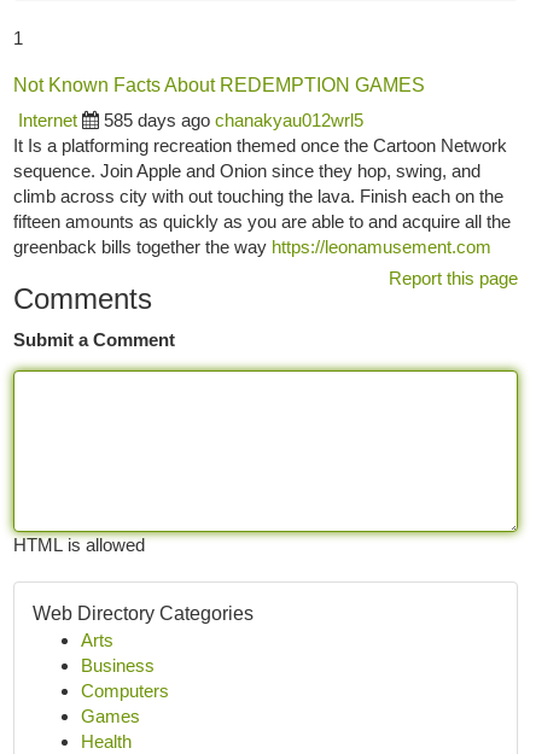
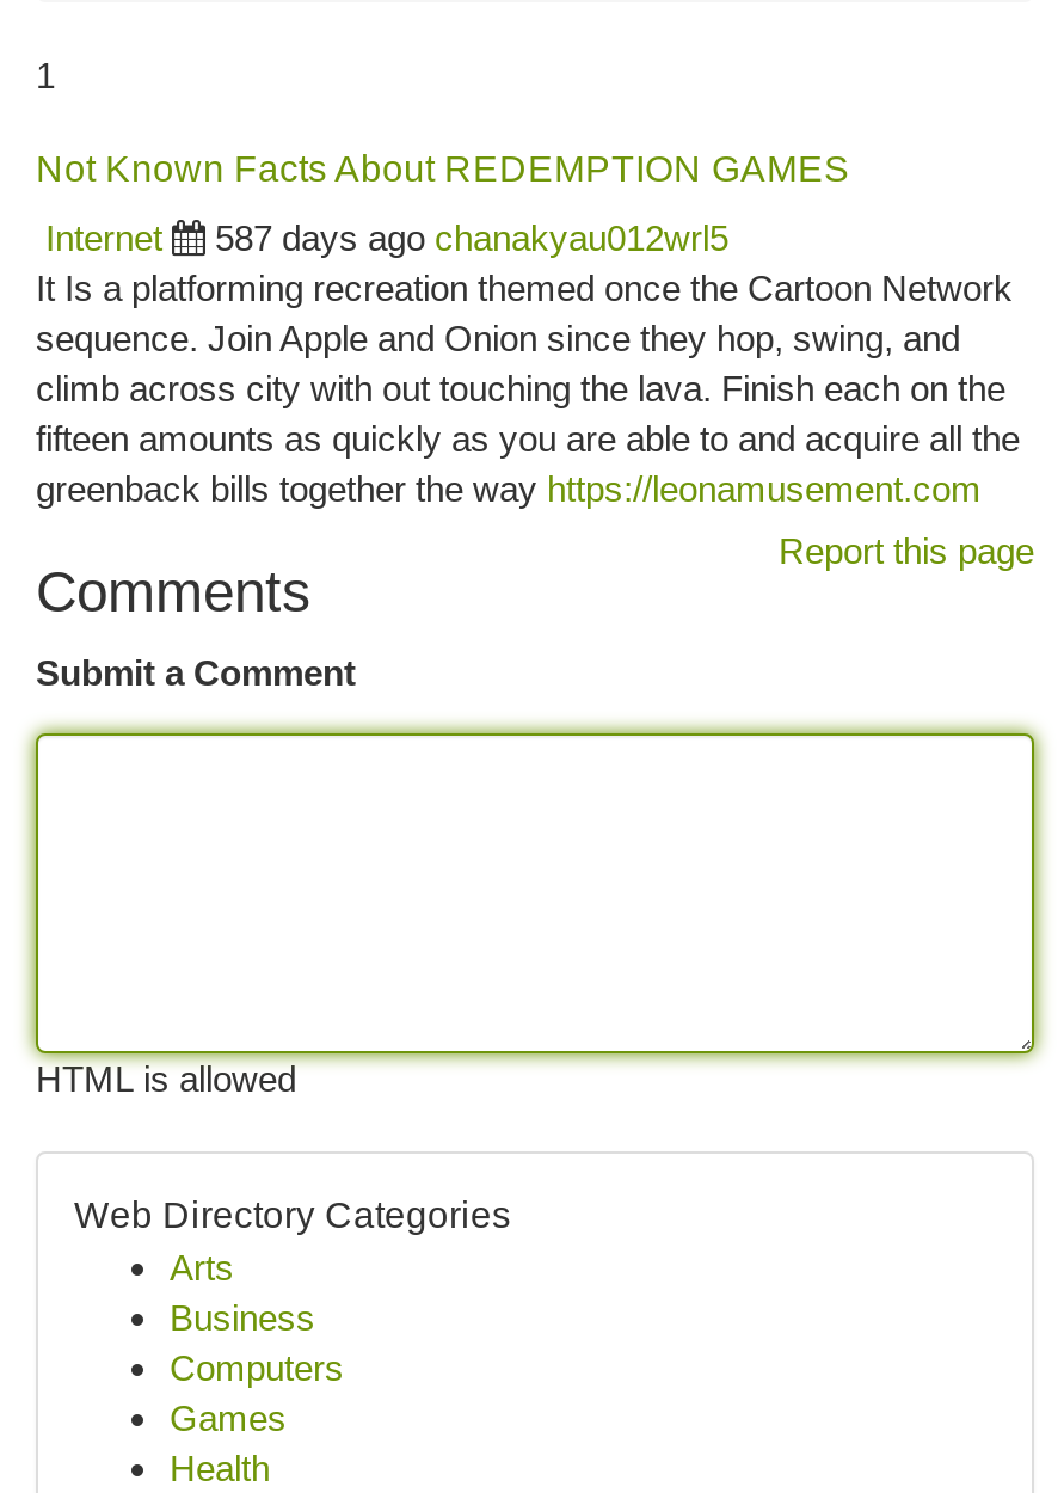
- 585 days ago chanakyau012wrl5
+ 587 days ago chanakyau012wrl5
